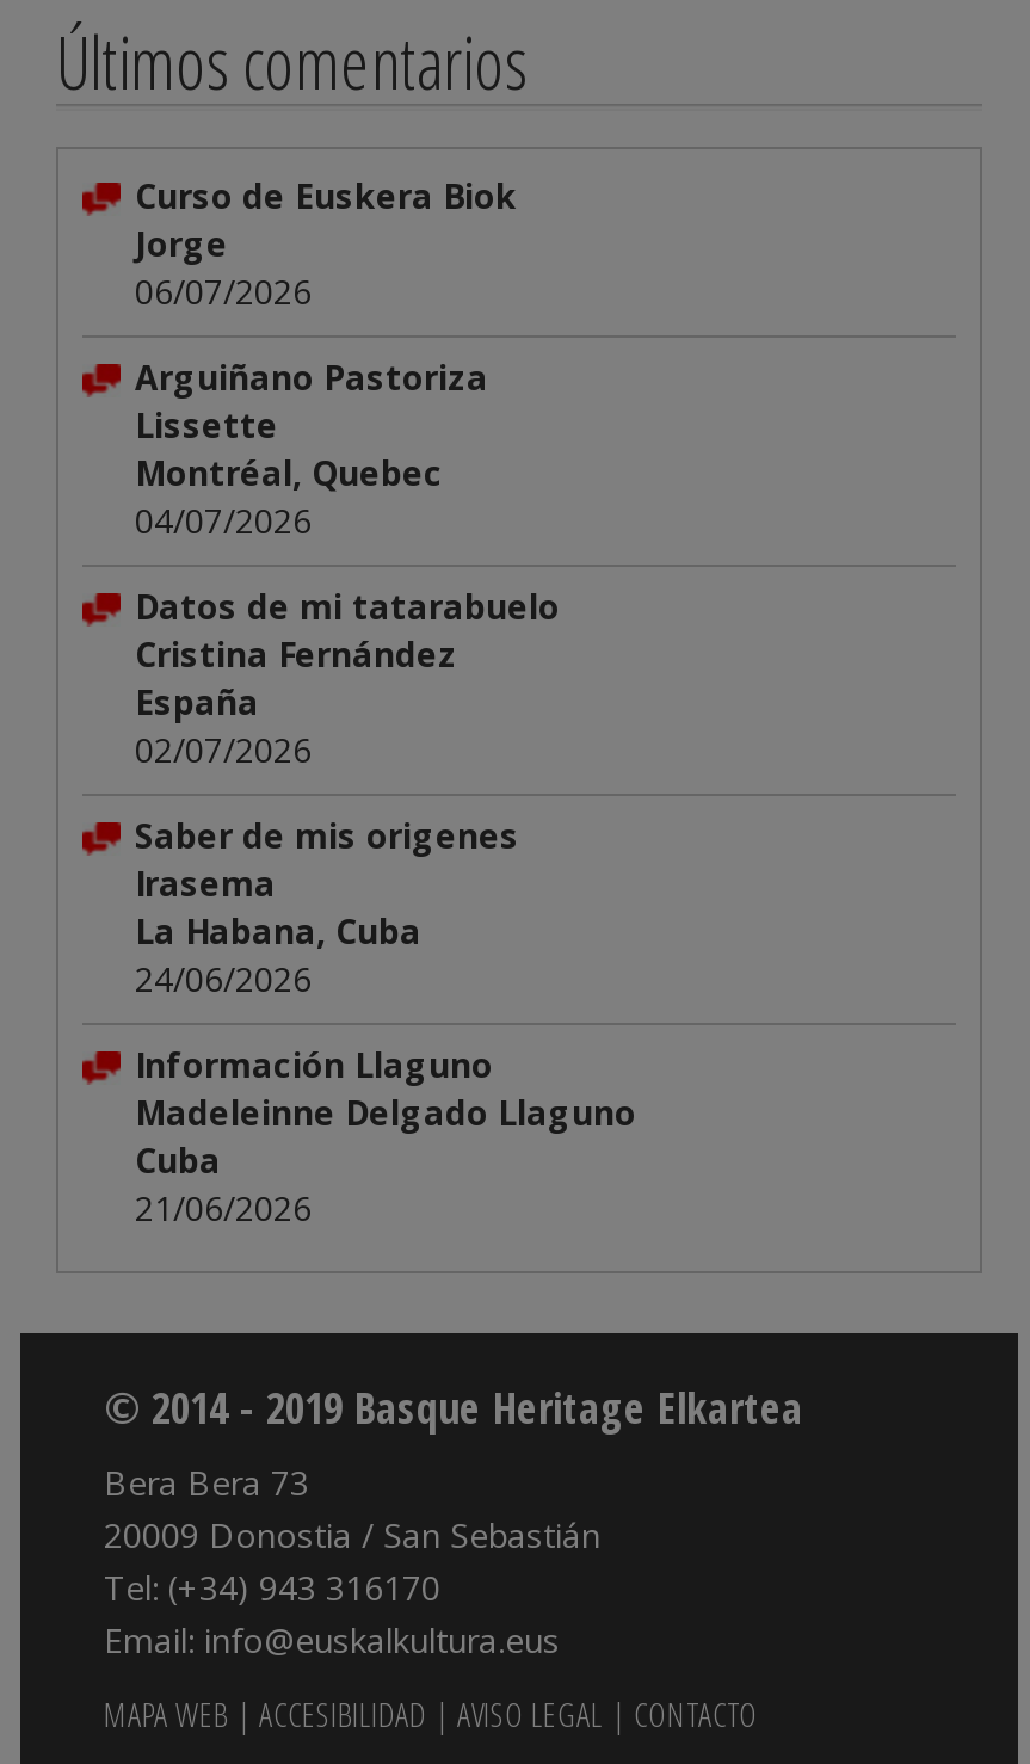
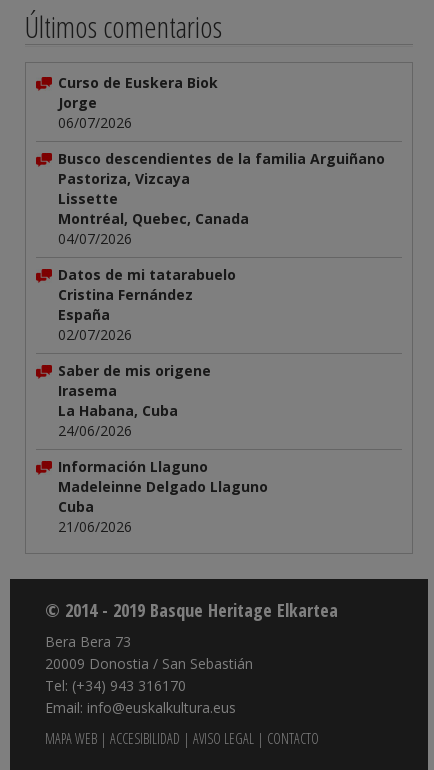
- Arguiñano Pastoriza
+ Busco descendientes de la familia Arguiñano
+ Pastoriza, Vizcaya

- Montréal, Quebec
+ Montréal, Quebec, Canada

- Saber de mis origenes
+ Saber de mis origene
